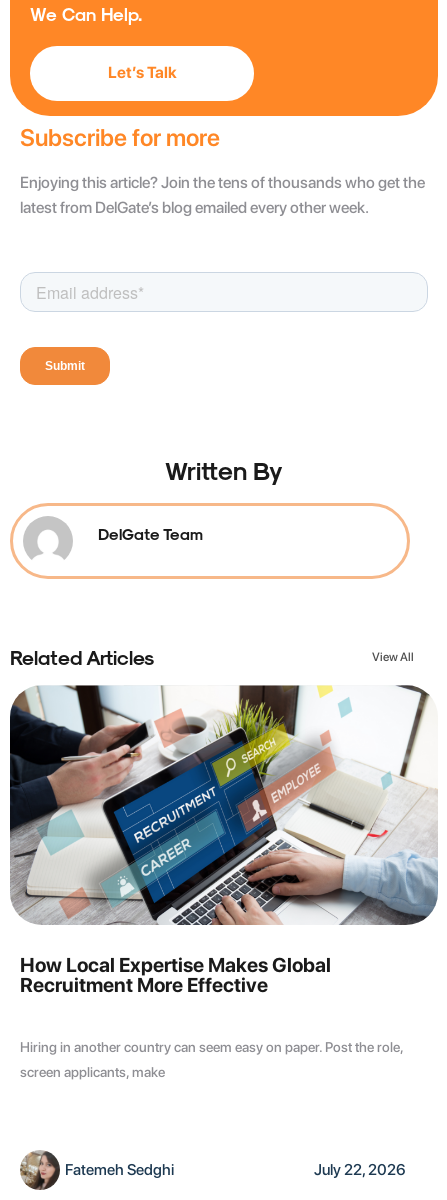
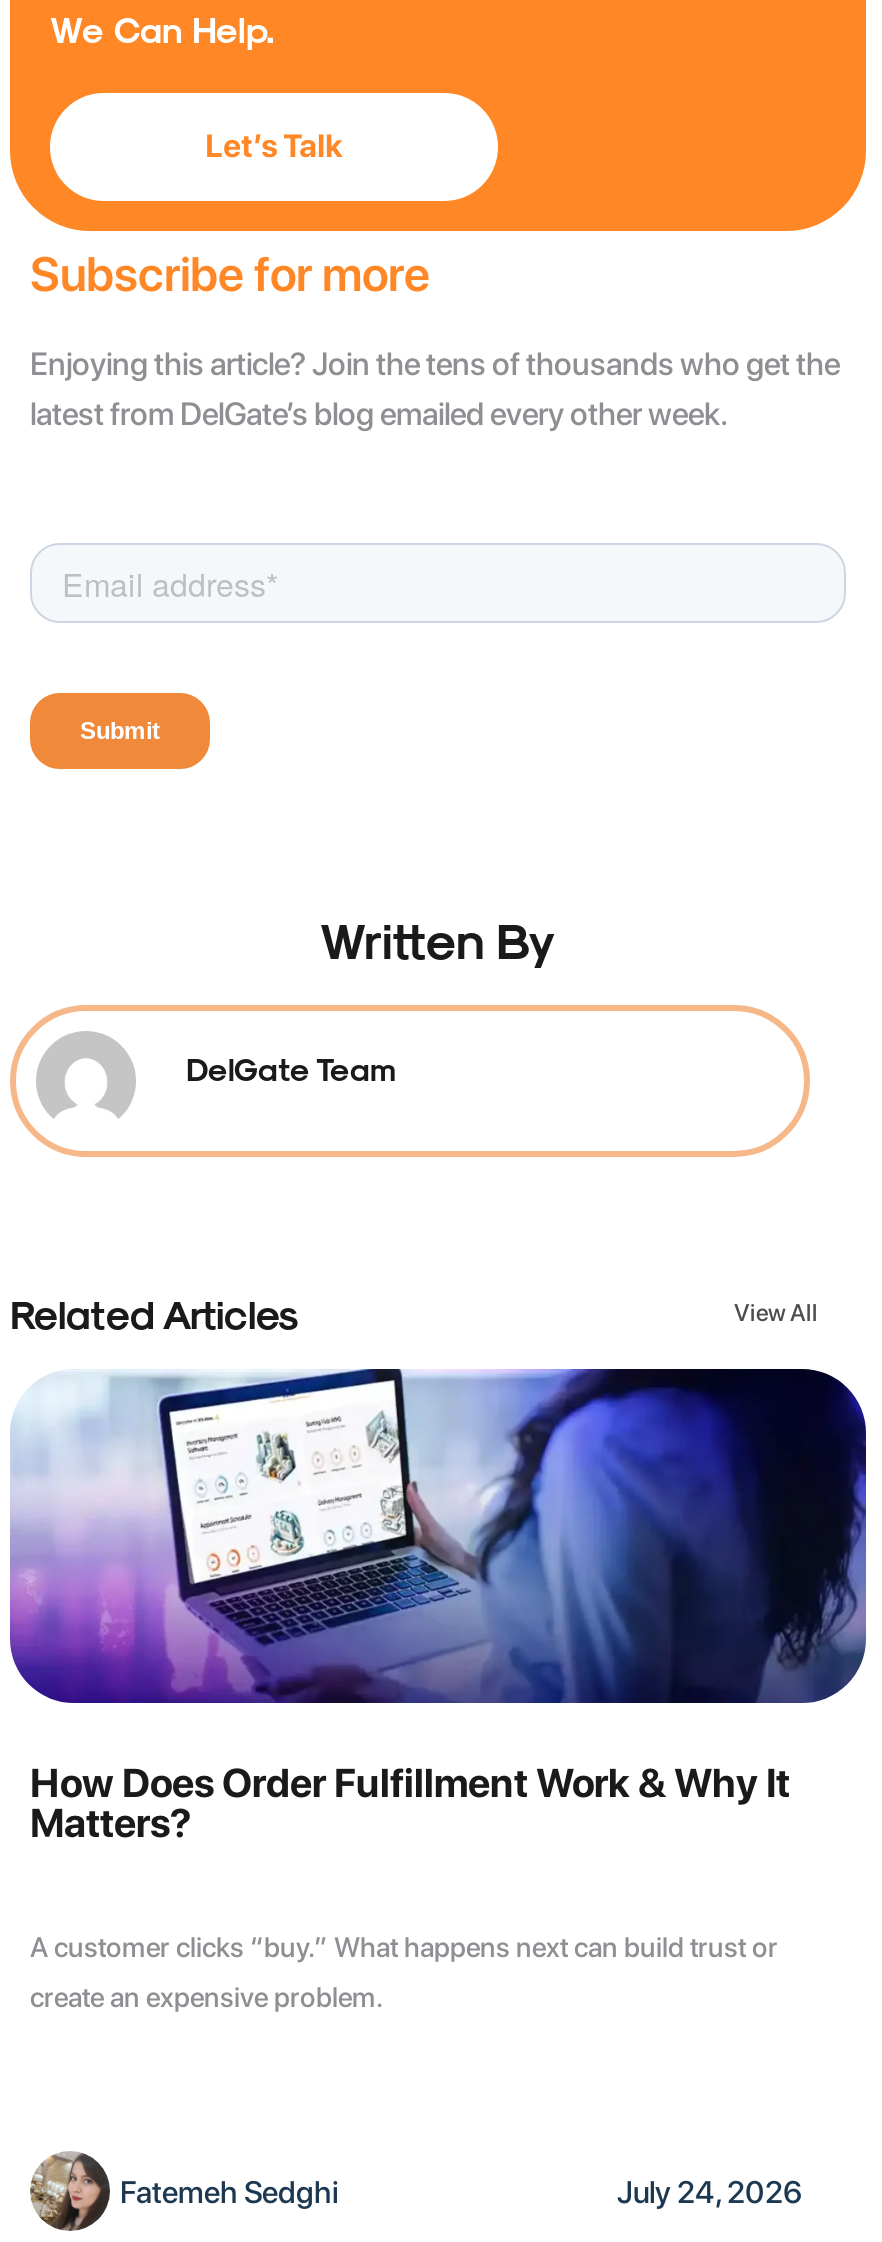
- [image]
- How Local Expertise Makes Global
- Recruitment More Effective
+ [image]
+ How Does Order Fulfillment Work & Why It
+ Matters?

- Hiring in another country can seem easy on paper. Post the role,
+ A customer clicks “buy.” What happens next can build trust or

- screen applicants, make
+ create an expensive problem.

- July 22, 2026
+ July 24, 2026
